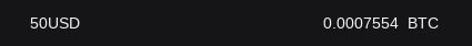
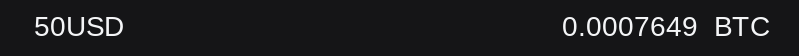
- 0.0007554 BTC
+ 0.0007649 BTC
